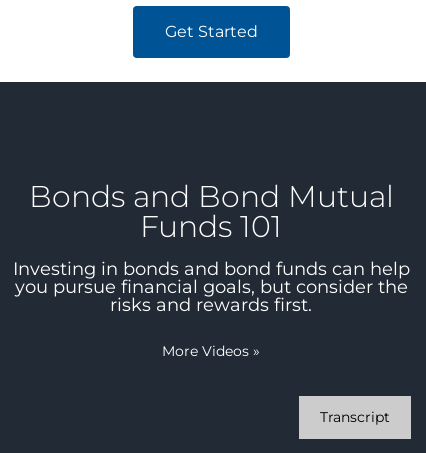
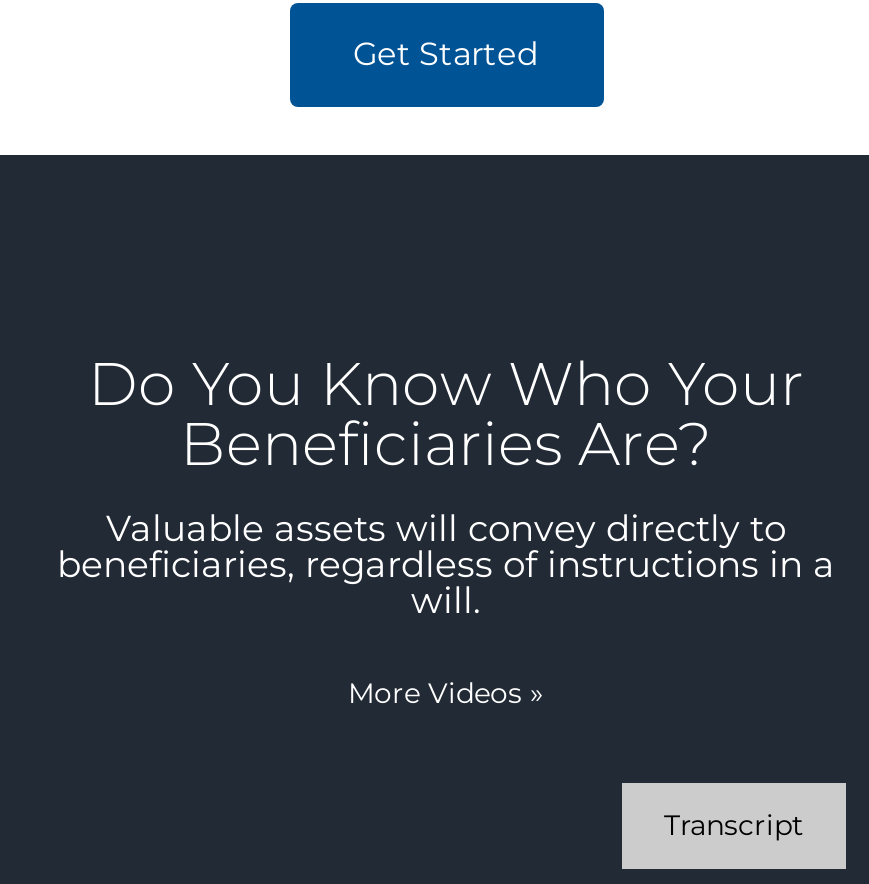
- Bonds and Bond Mutual
- Funds 101
- Investing in bonds and bond funds can help
- you pursue financial goals, but consider the
- risks and rewards first.
+ Do You Know Who Your
+ Beneficiaries Are?
+ Valuable assets will convey directly to
+ beneficiaries, regardless of instructions in a
+ will.
